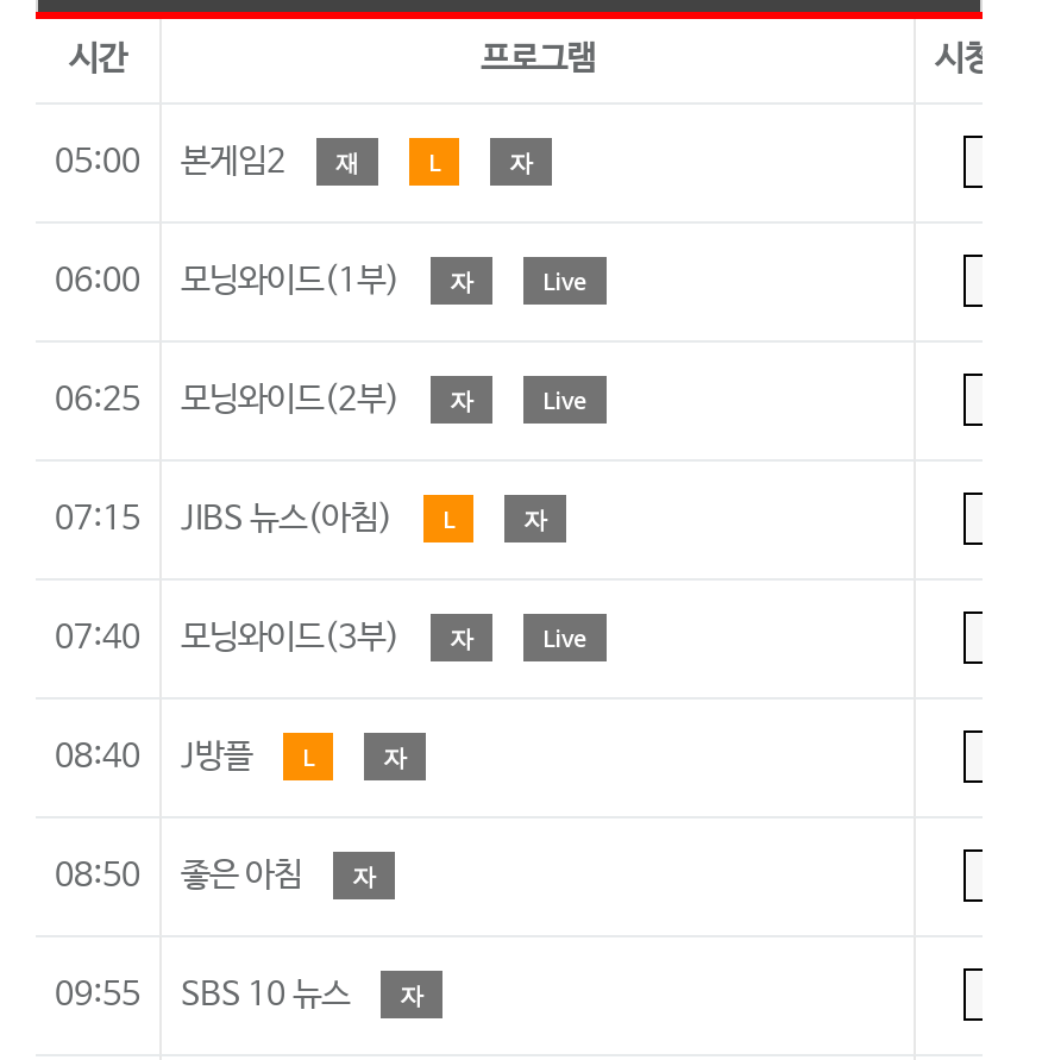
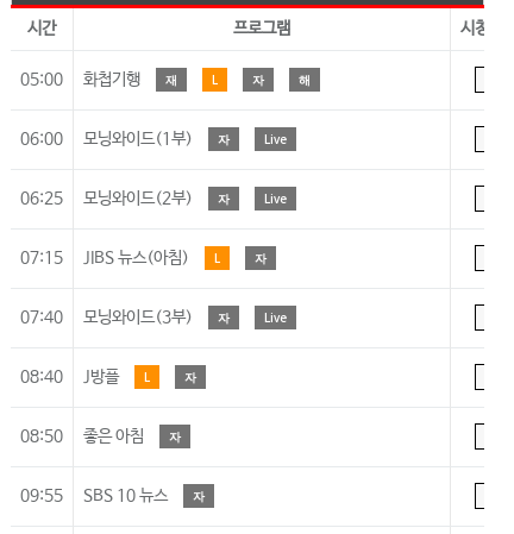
- 본게임2
+ 화첩기행

+ 해
